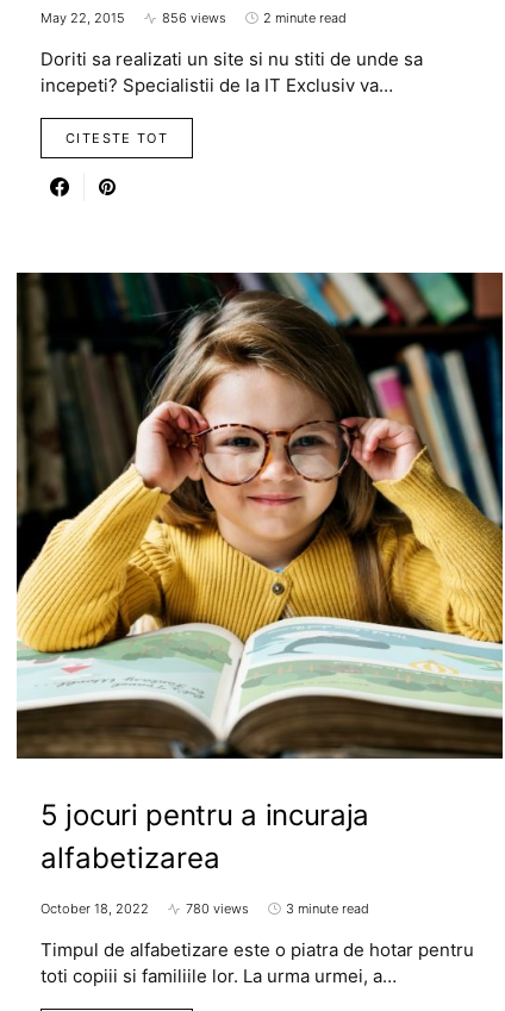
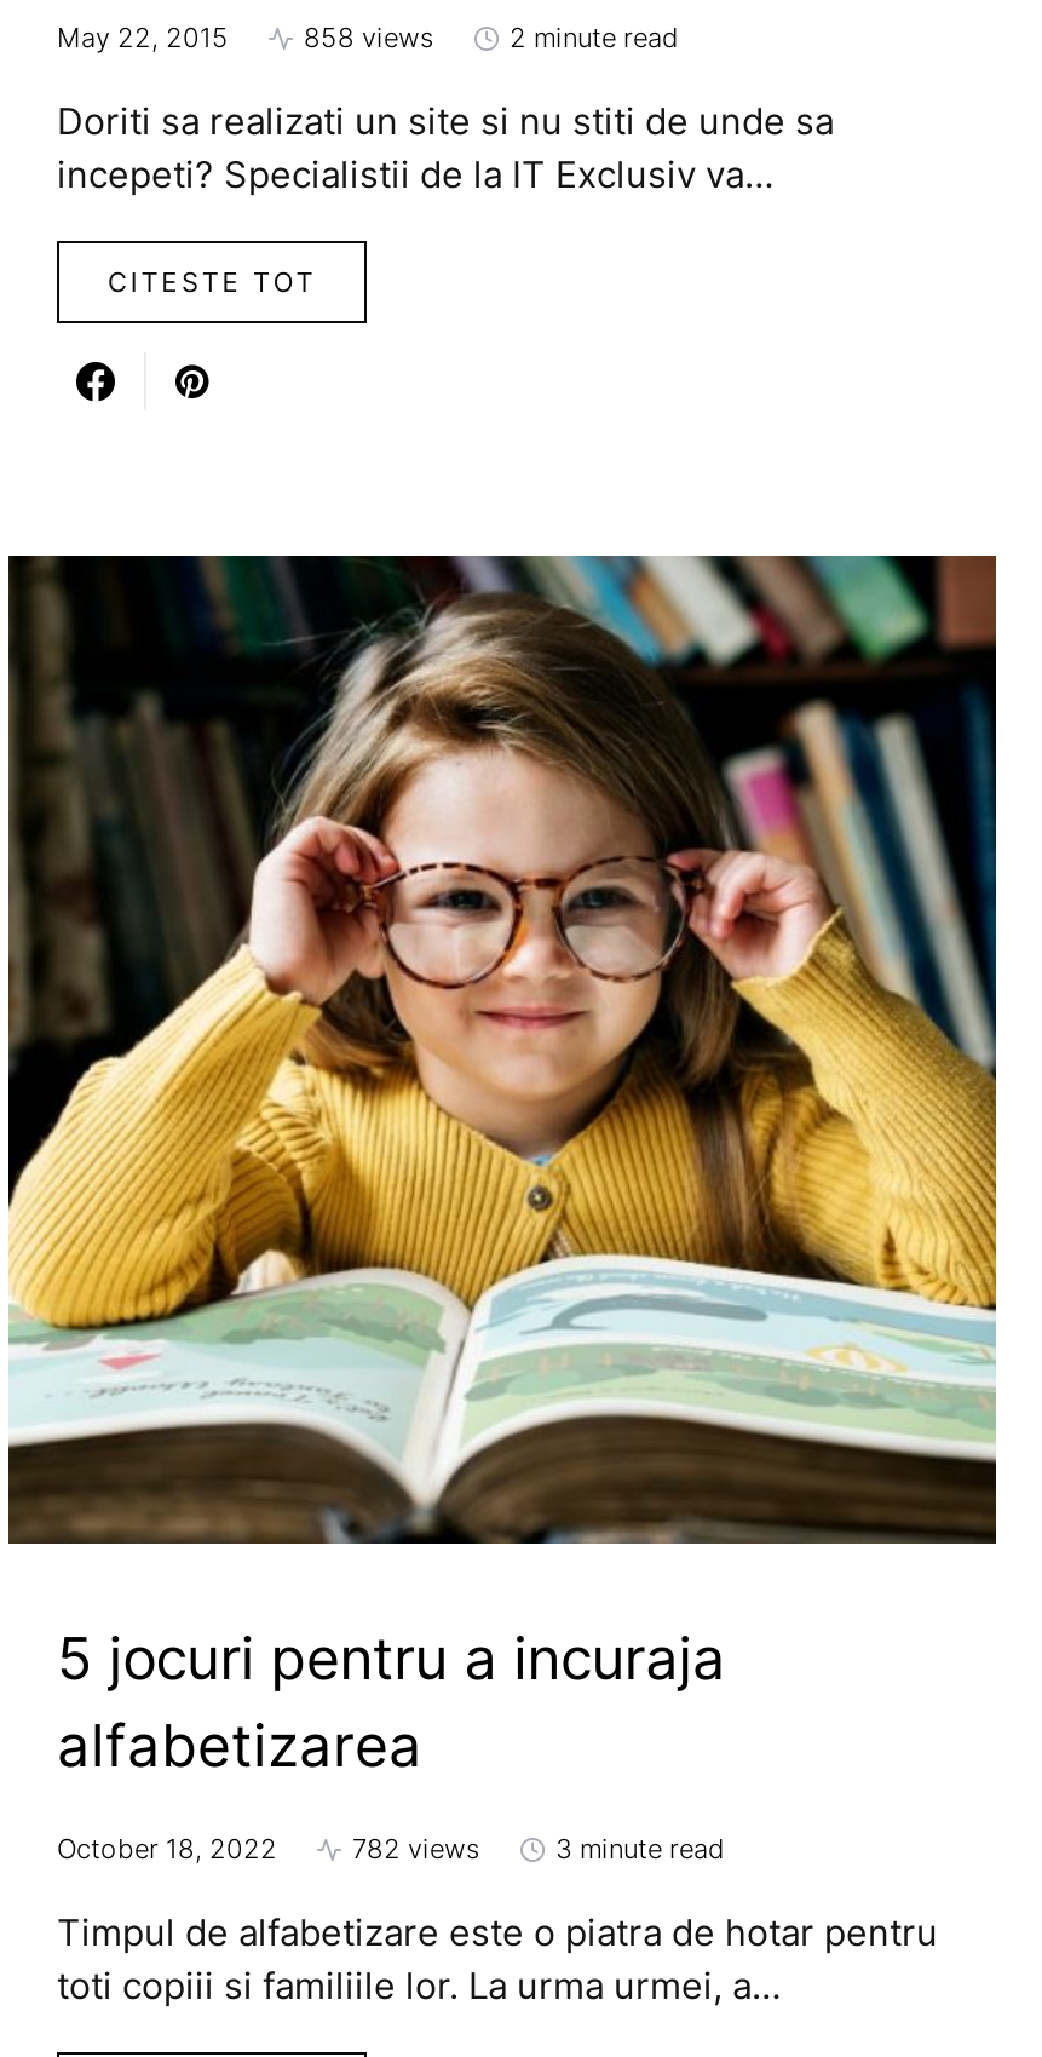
- 856 views
+ 858 views

- 780 views
+ 782 views
